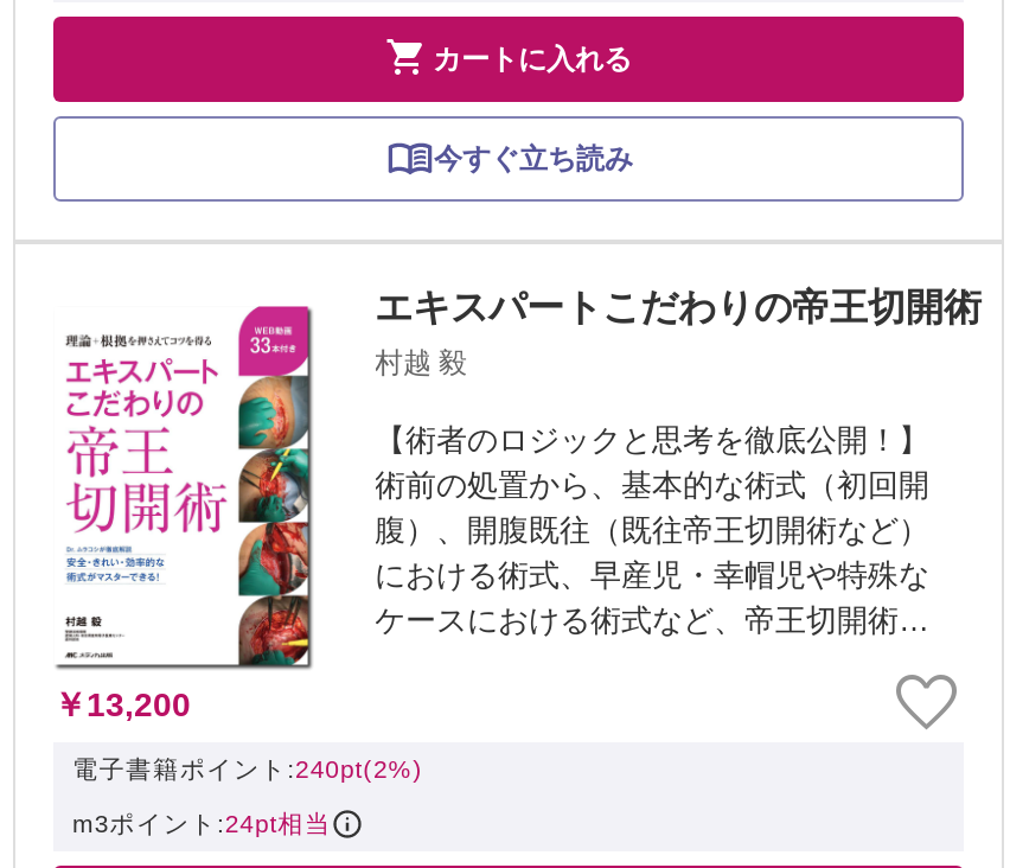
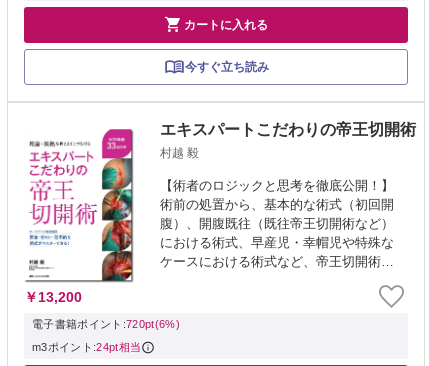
- 電子書籍ポイント: 240pt(2%)
+ 電子書籍ポイント: 720pt(6%)
